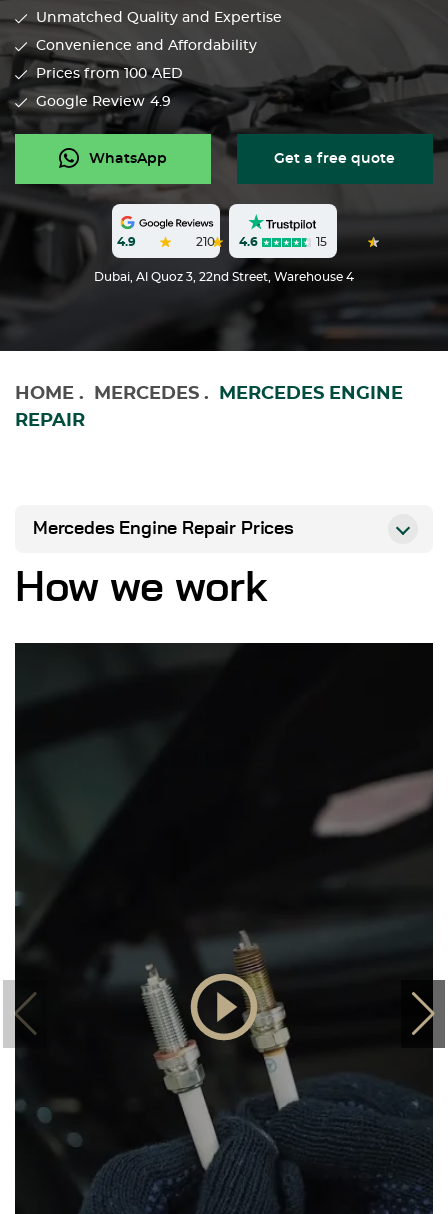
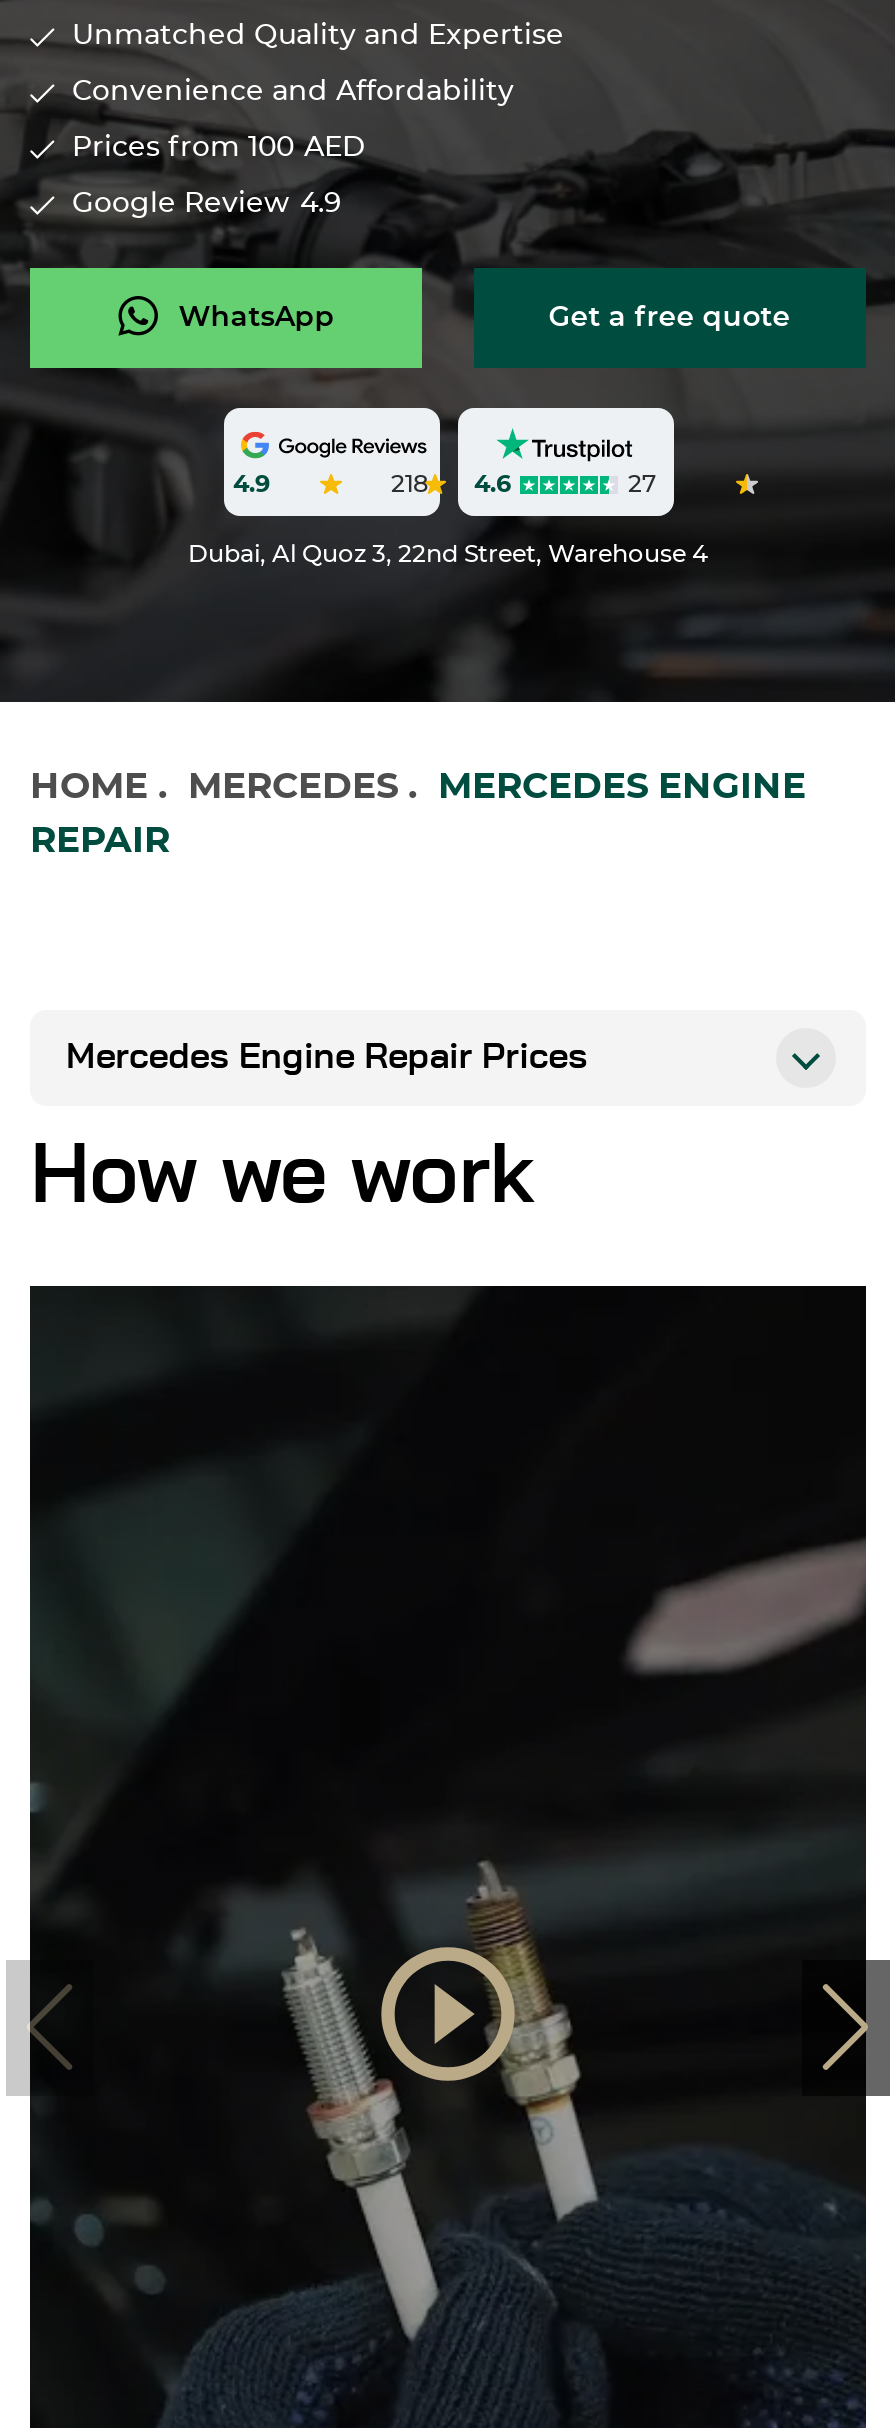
- 210 4.6
+ 218 4.6

- 15
+ 27
